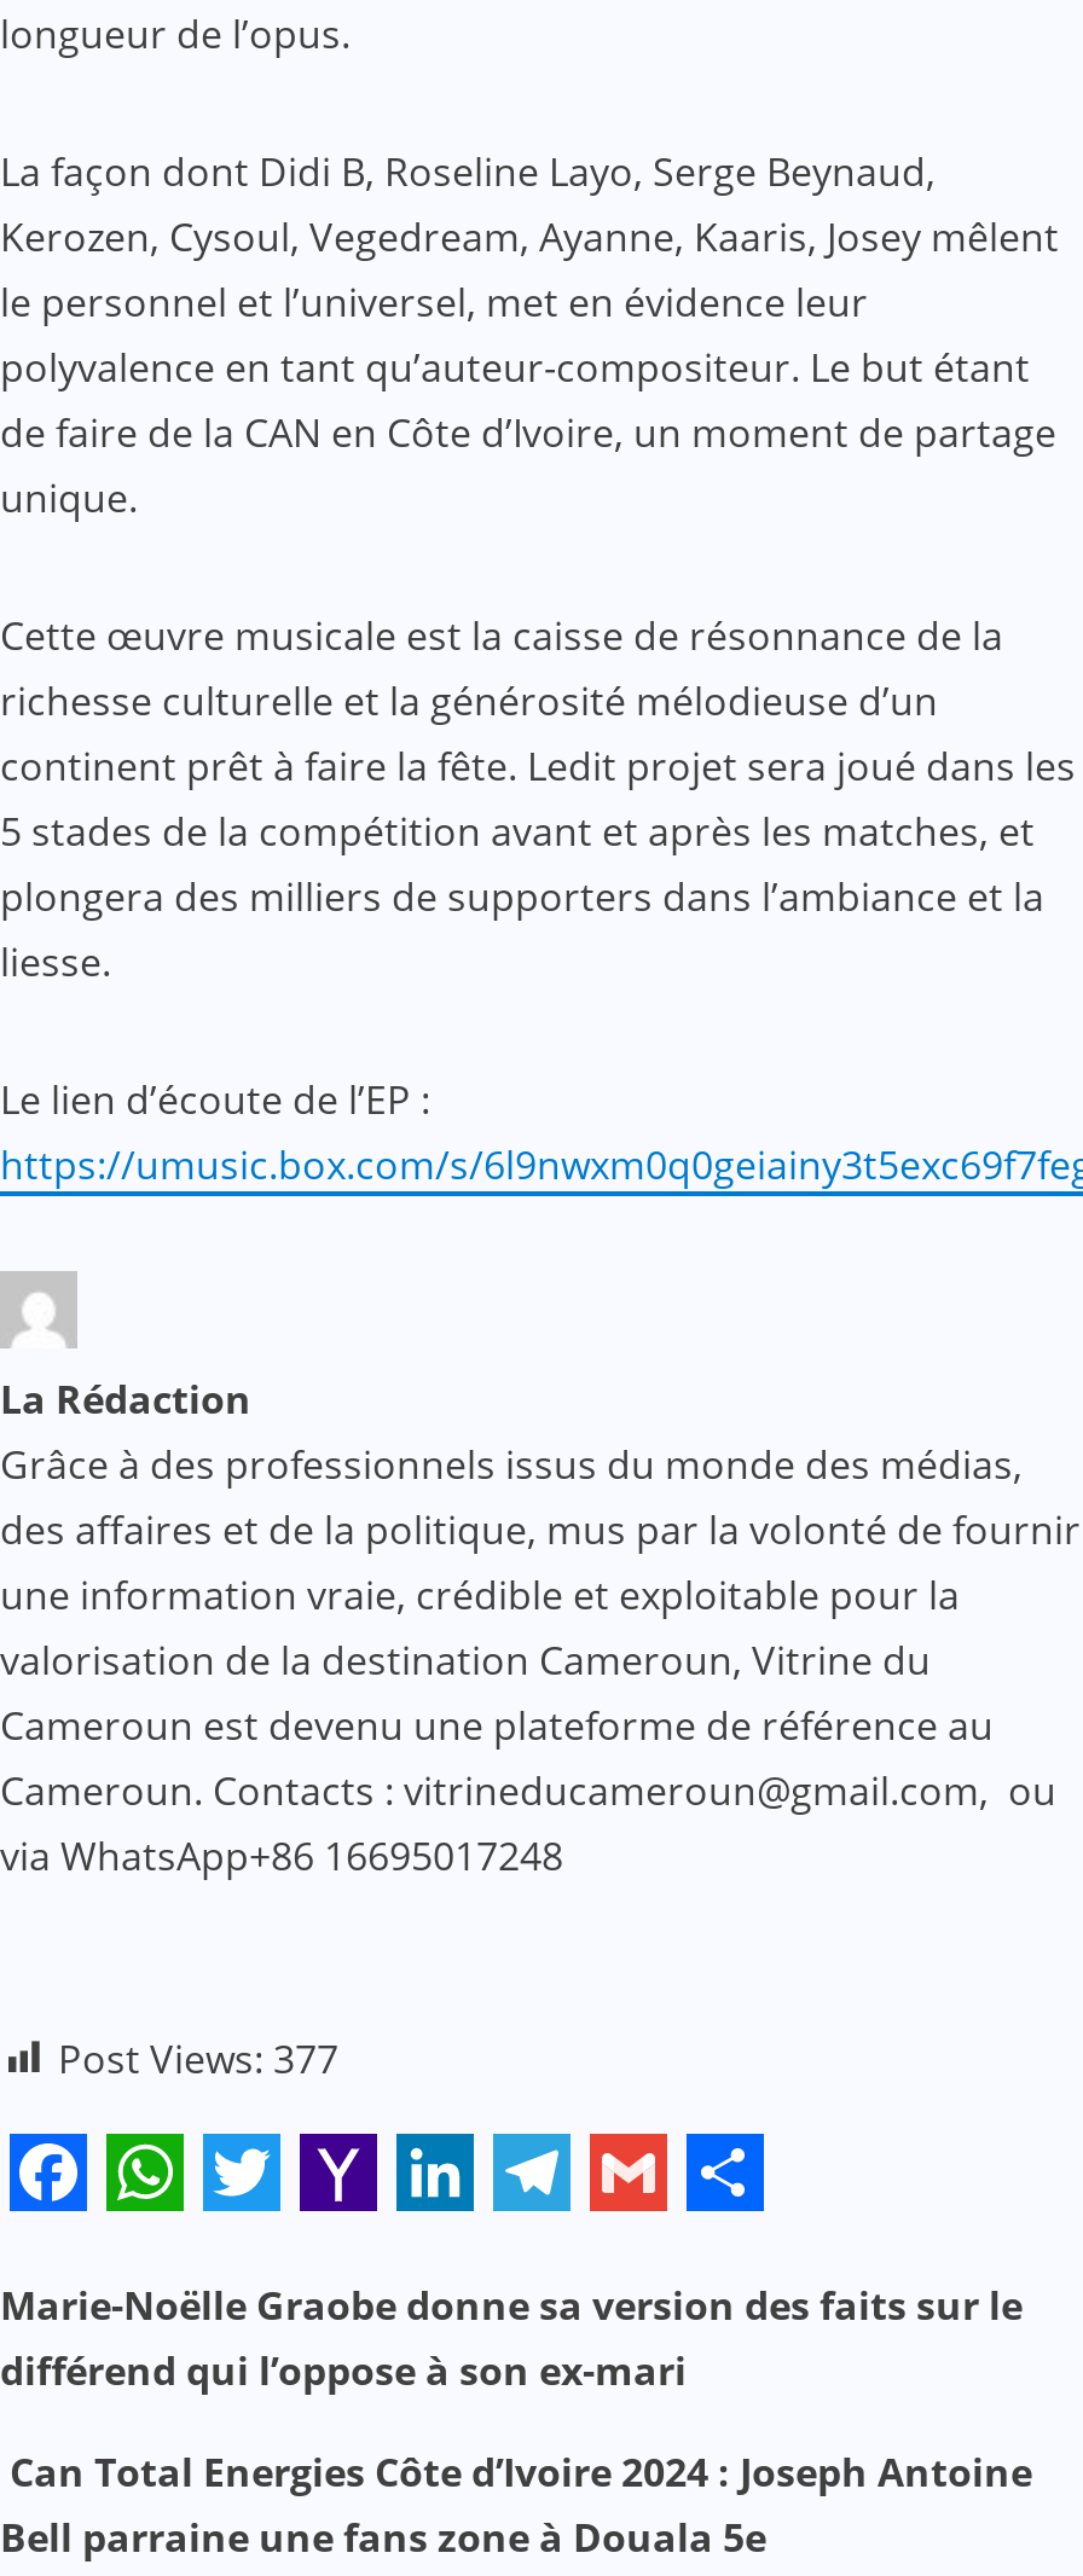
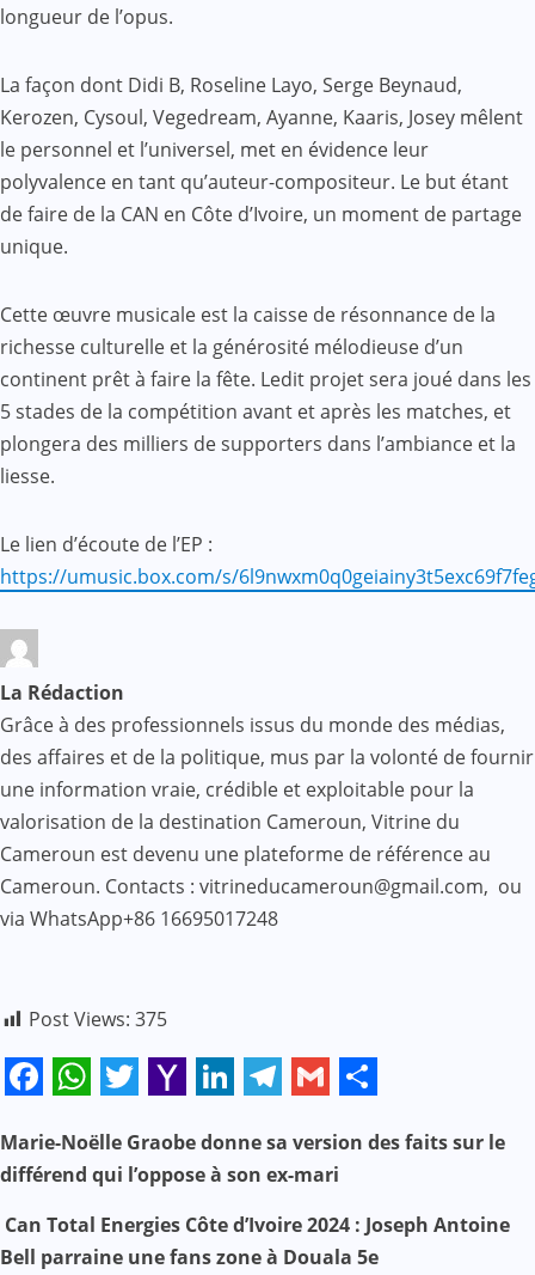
- Post Views: 377
+ Post Views: 375
